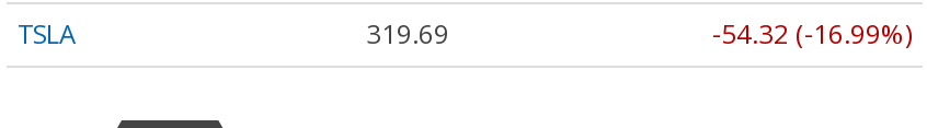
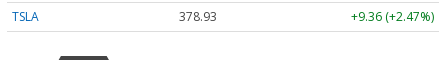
- 319.69
- -54.32 (-16.99%)
+ 378.93
+ +9.36 (+2.47%)
